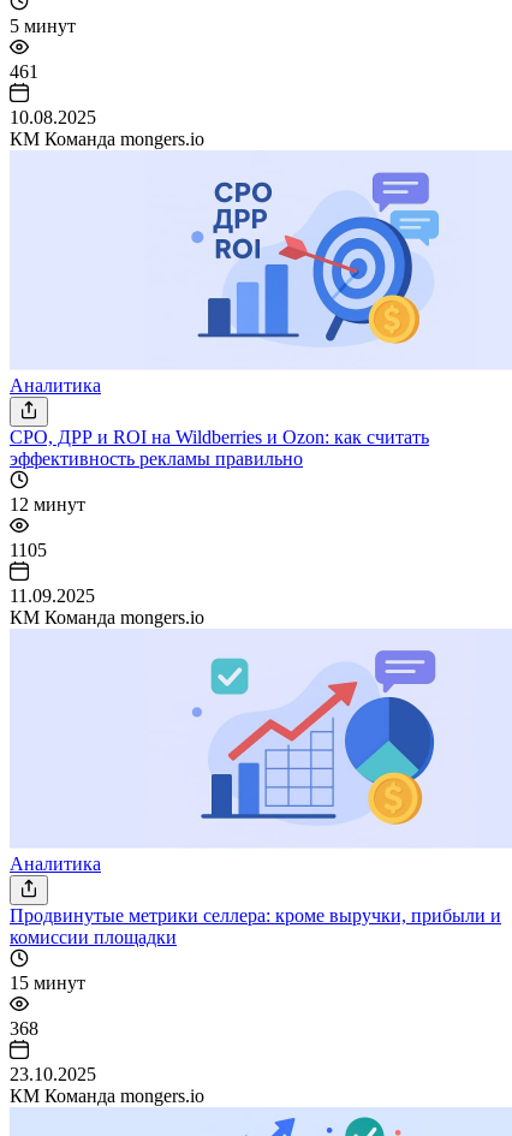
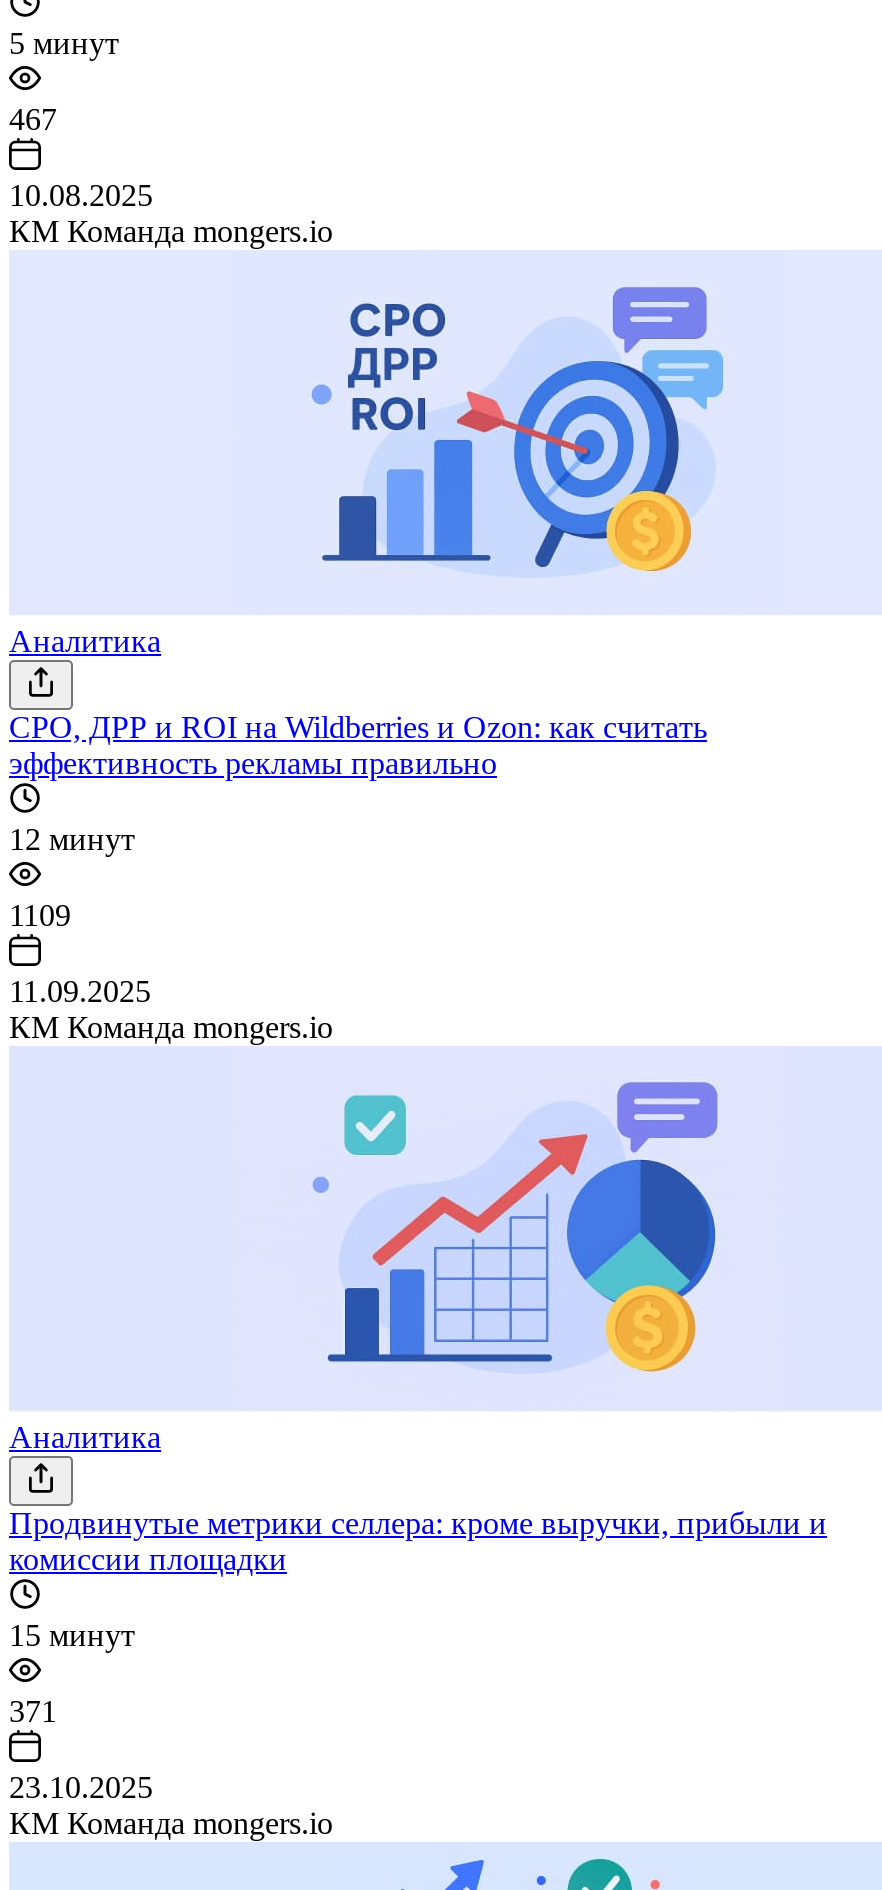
- 461
+ 467

- 1105
+ 1109

- 368
+ 371
